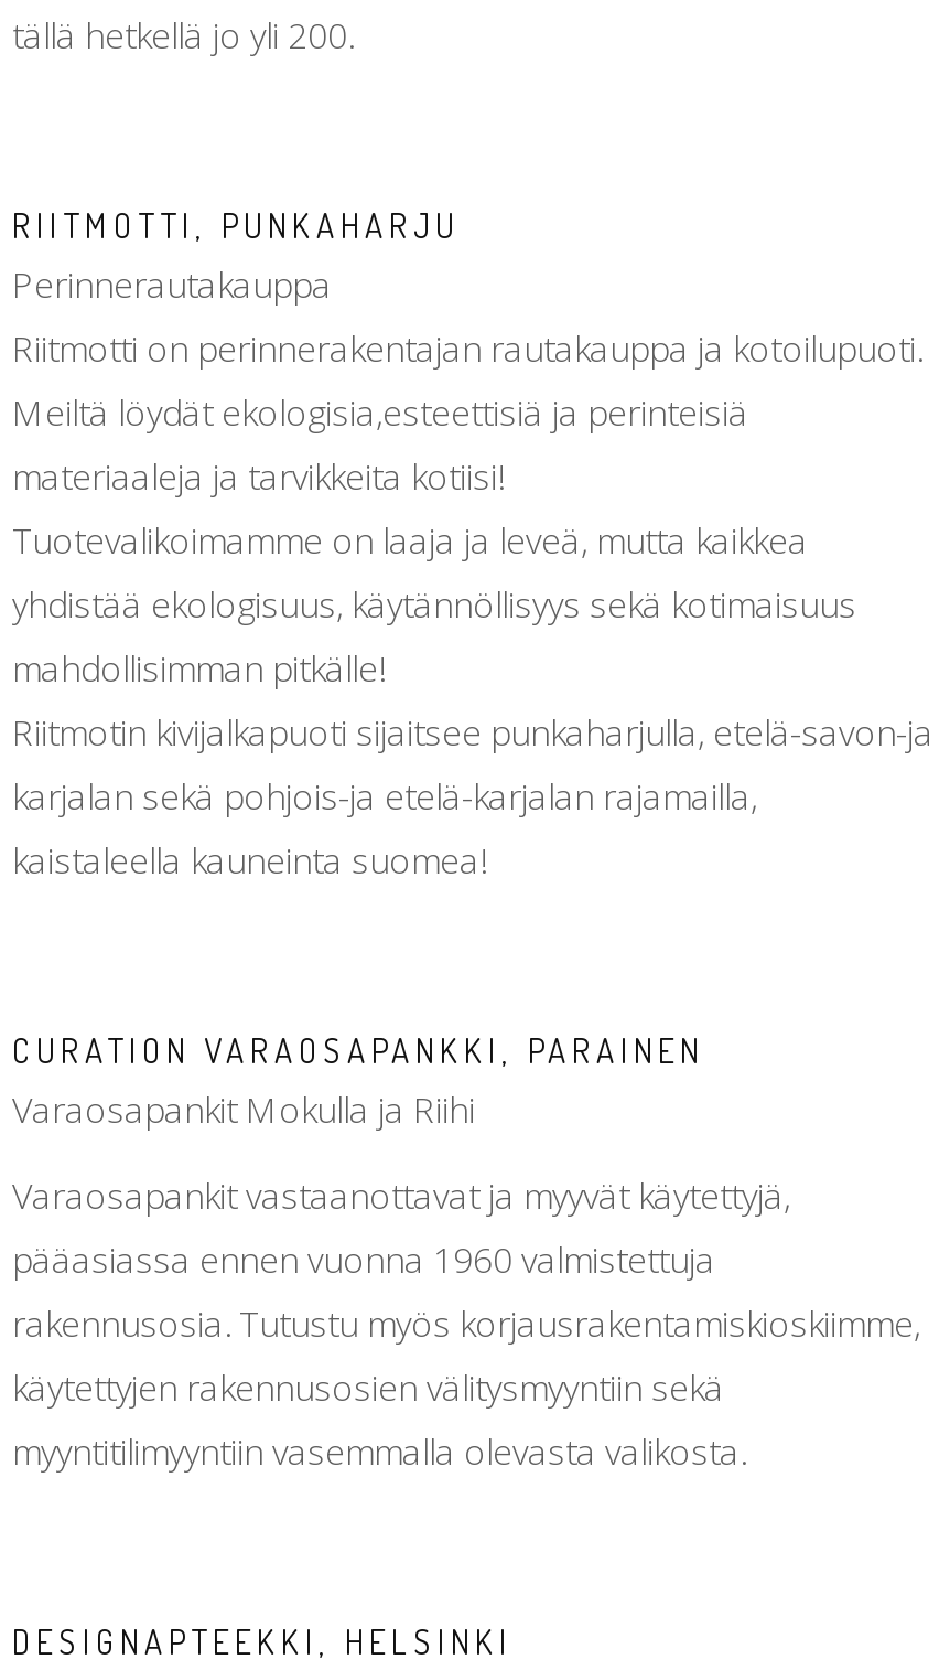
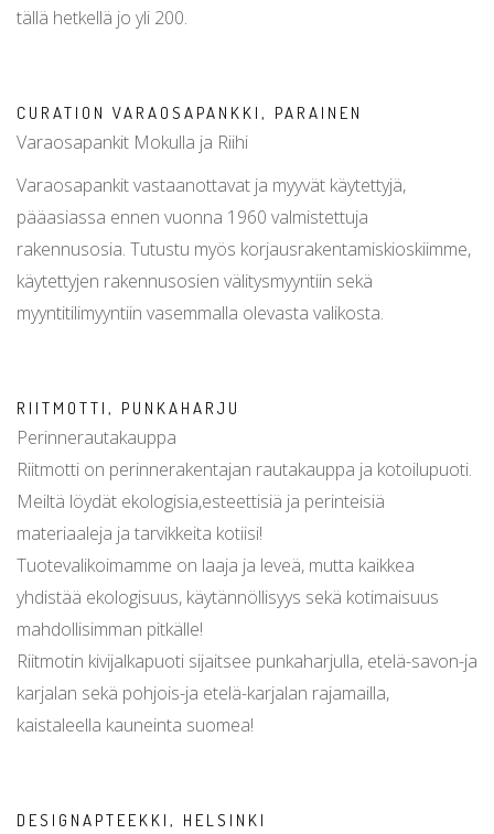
moved down: RIITMOTTI, PUNKAHARJU | Perinnerautakauppa | Riitmotti on perinnerakentajan rautakauppa ja kotoilupuoti. | ... | karjalan sekä pohjois-ja etelä-karjalan rajamailla, | kaistaleella kauneinta suomea!

moved up: CURATION VARAOSAPANKKI, PARAINEN | Varaosapankit Mokulla ja Riihi | Varaosapankit vastaanottavat ja myyvät käytettyjä, | pääasiassa ennen vuonna 1960 valmistettuja | rakennusosia. Tutustu myös korjausrakentamiskioskiimme, | käytettyjen rakennusosien välitysmyyntiin sekä | myyntitilimyyntiin vasemmalla olevasta valikosta.
